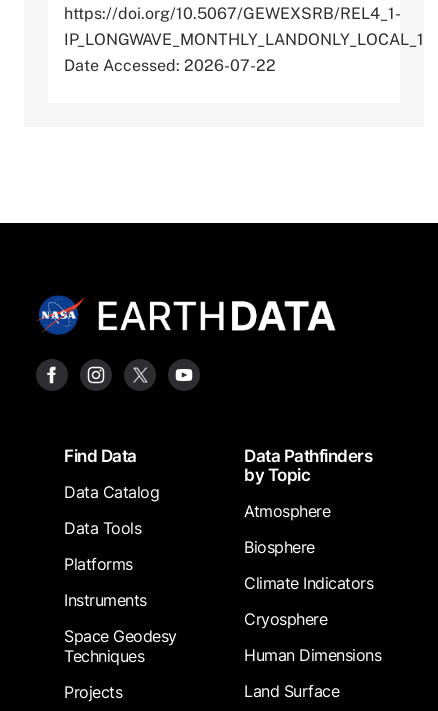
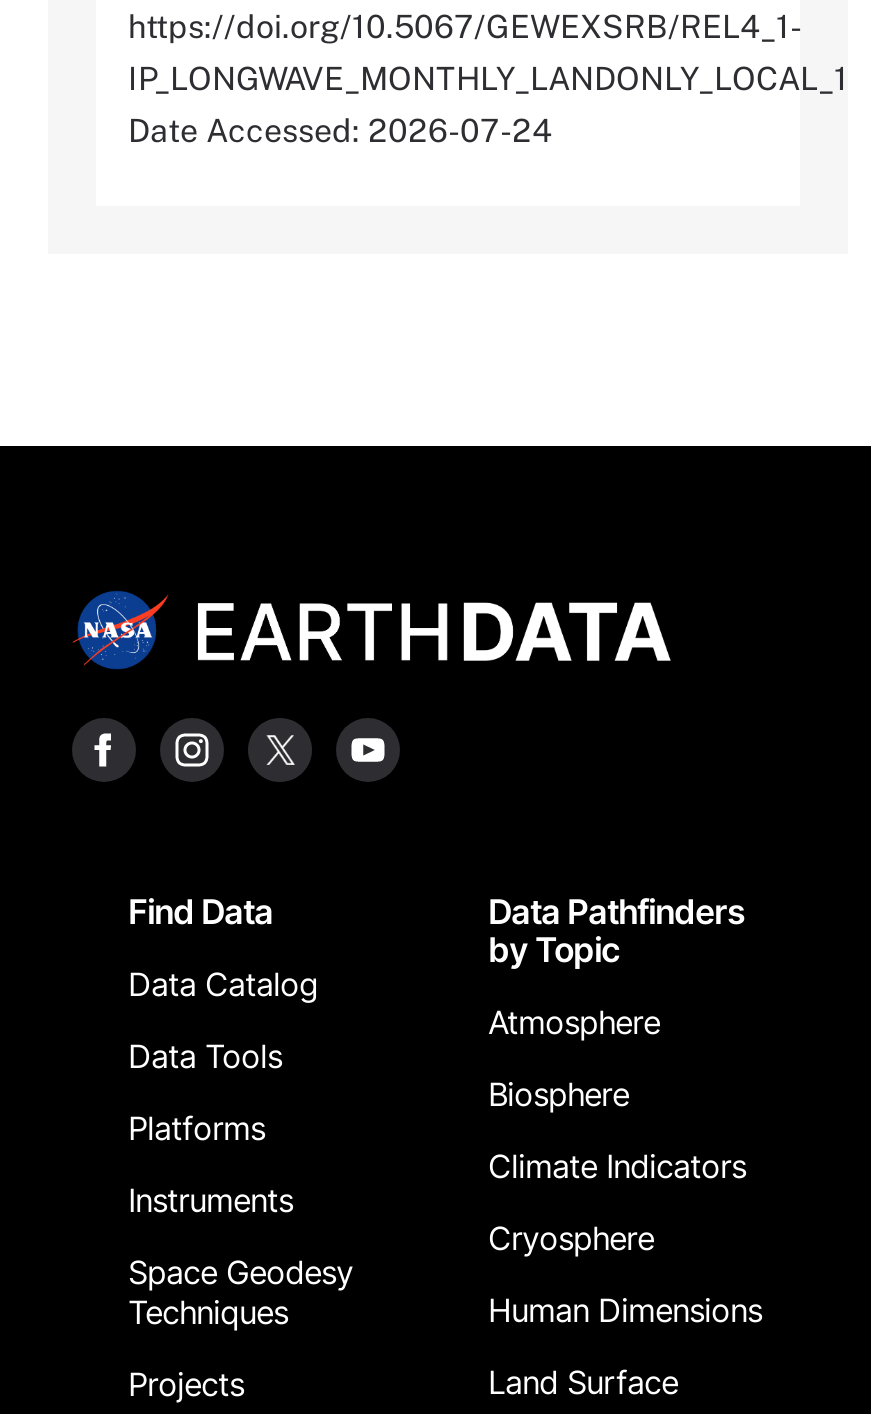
- Date Accessed: 2026-07-22
+ Date Accessed: 2026-07-24
